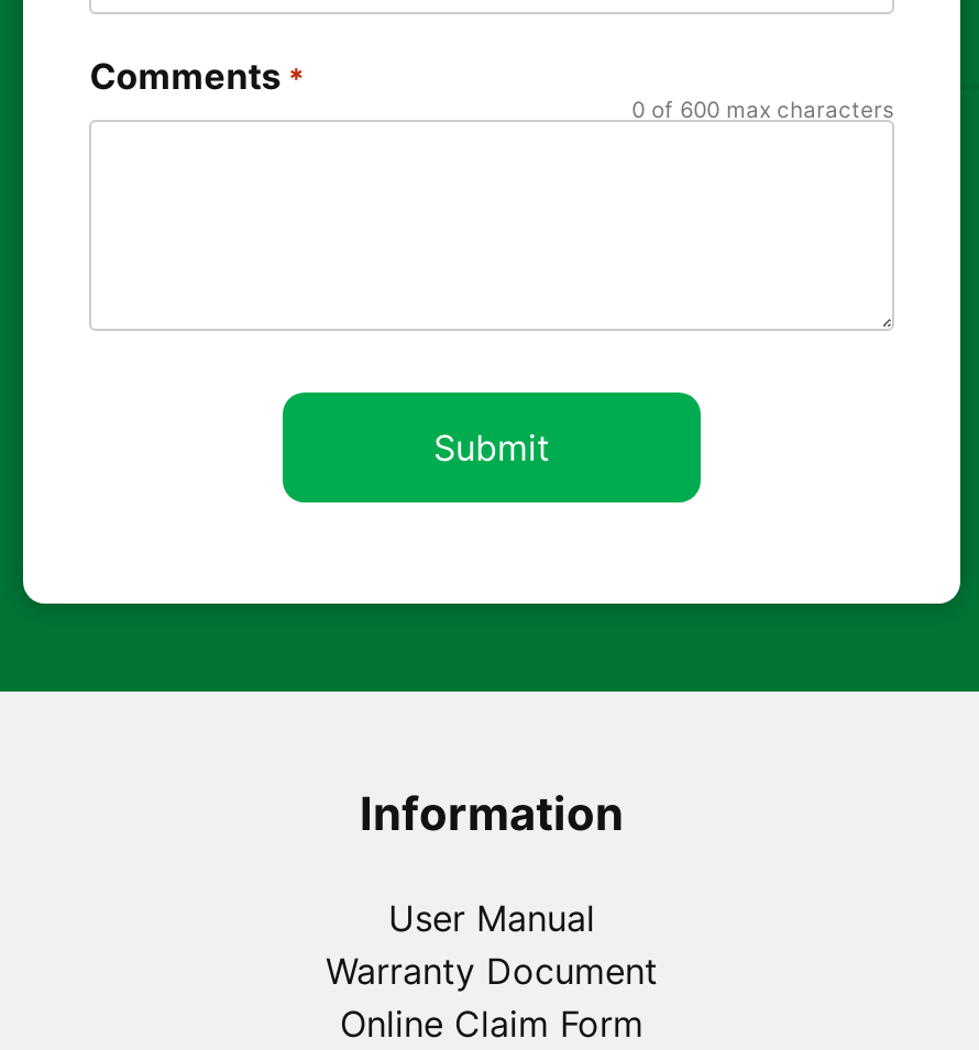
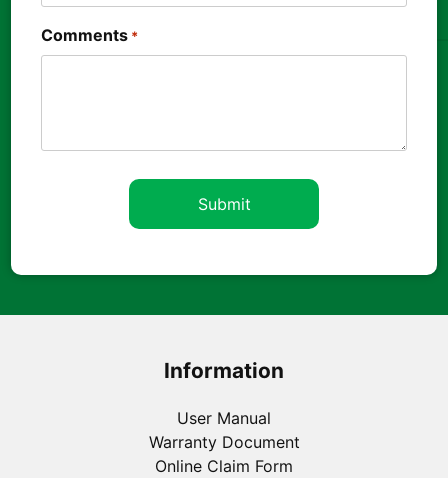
- 0 of 600 max characters
